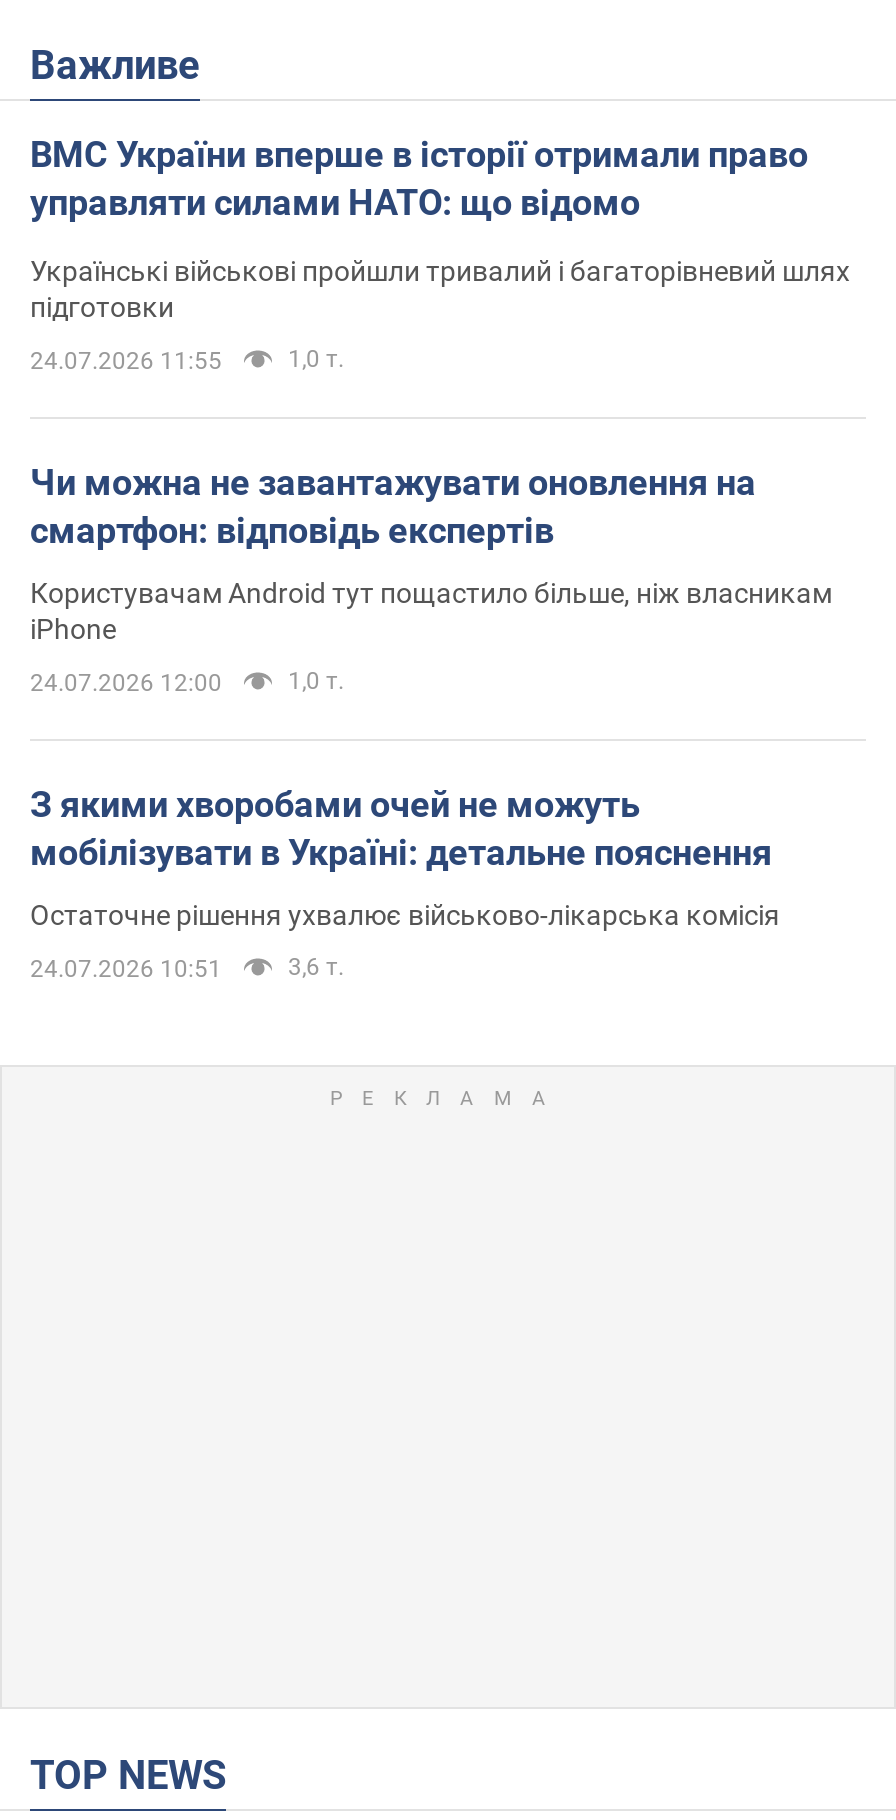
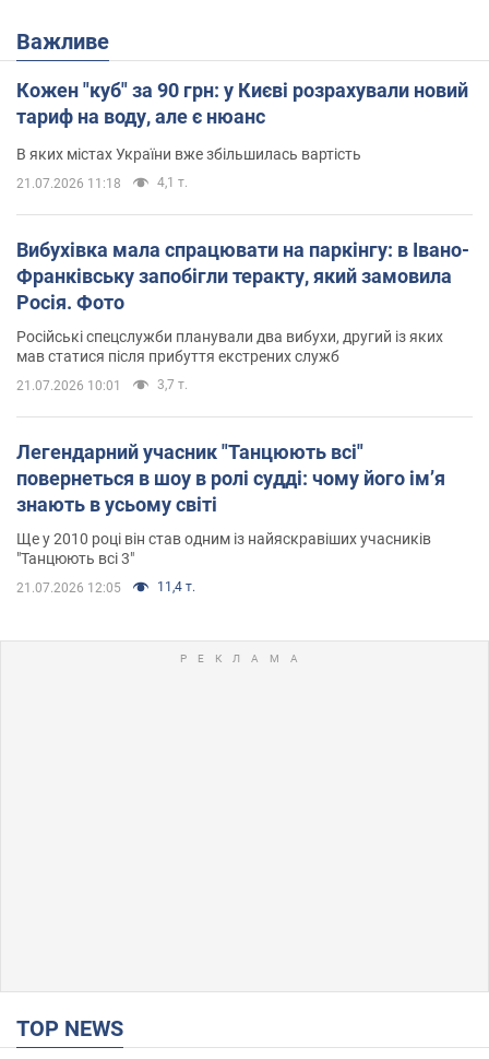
- ВМС України вперше в історії отримали право
- управляти силами НАТО: що відомо
+ Кожен "куб" за 90 грн: у Києві розрахували новий
+ тариф на воду, але є нюанс

- Українські військові пройшли тривалий і багаторівневий шлях
- підготовки
+ В яких містах України вже збільшилась вартість

- 24.07.2026 11:55
- 1,0 т.
+ 21.07.2026 11:18
+ 4,1 т.

- Чи можна не завантажувати оновлення на
- смартфон: відповідь експертів
+ Вибухівка мала спрацювати на паркінгу: в Івано-
+ Франківську запобігли теракту, який замовила
+ Росія. Фото

- Користувачам Android тут пощастило більше, ніж власникам
- iPhone
+ Російські спецслужби планували два вибухи, другий із яких
+ мав статися після прибуття екстрених служб

- 24.07.2026 12:00
- 1,0 т.
+ 21.07.2026 10:01
+ 3,7 т.

- З якими хворобами очей не можуть
- мобілізувати в Україні: детальне пояснення
+ Легендарний учасник "Танцюють всі"
+ повернеться в шоу в ролі судді: чому його імʼя
+ знають в усьому світі

- Остаточне рішення ухвалює військово-лікарська комісія
+ Ще у 2010 році він став одним із найяскравіших учасників
+ "Танцюють всі 3"

- 24.07.2026 10:51
- 3,6 т.
+ 21.07.2026 12:05
+ 11,4 т.
